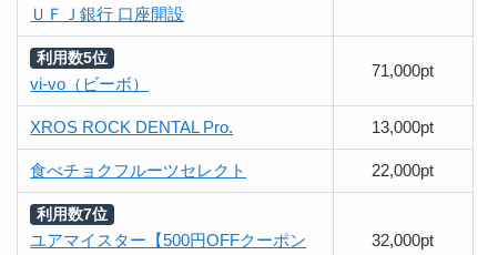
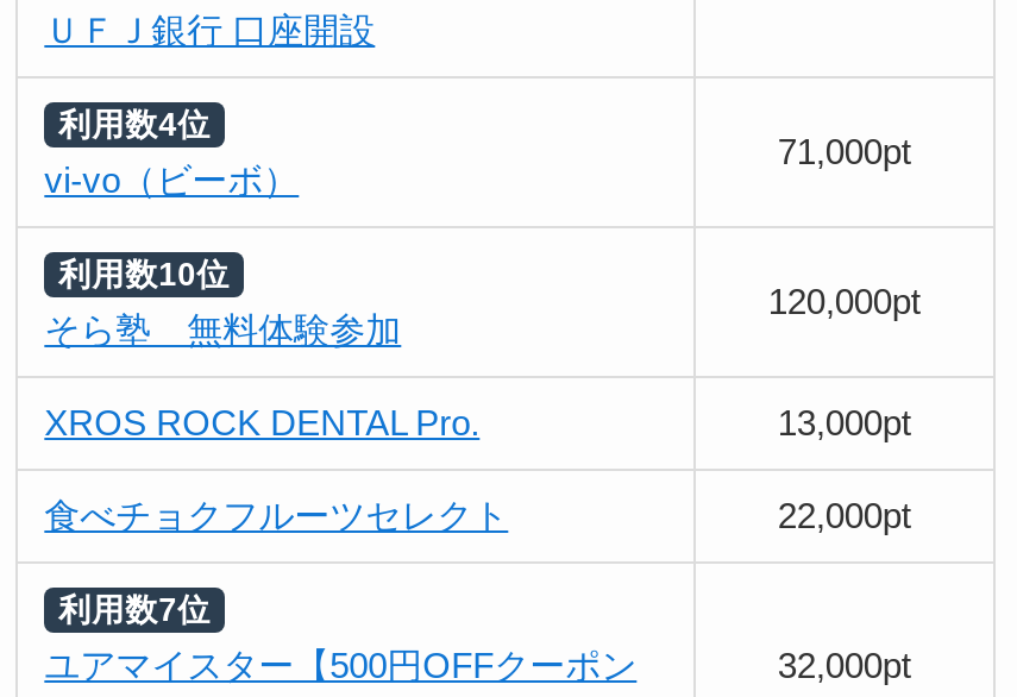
- 利用数5位
+ 利用数4位

+ 利用数10位
+ そら塾 無料体験参加

+ 120,000pt
